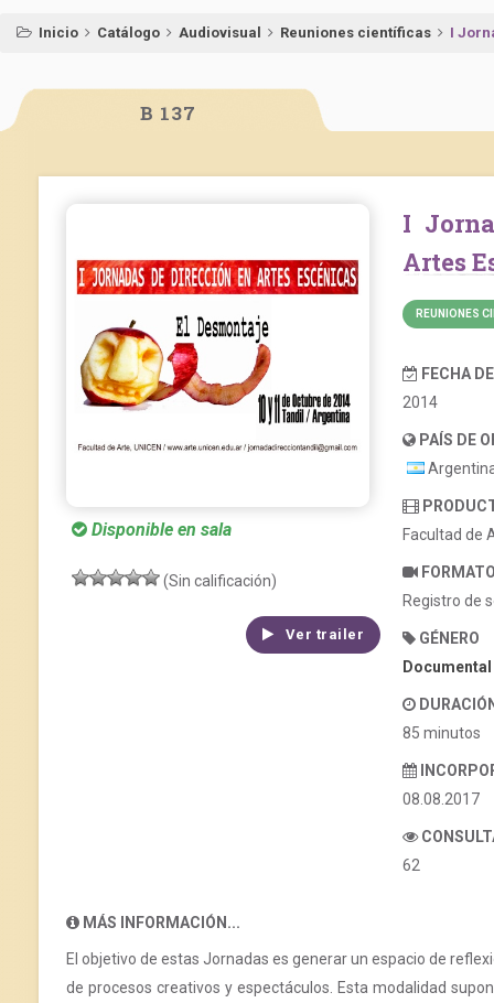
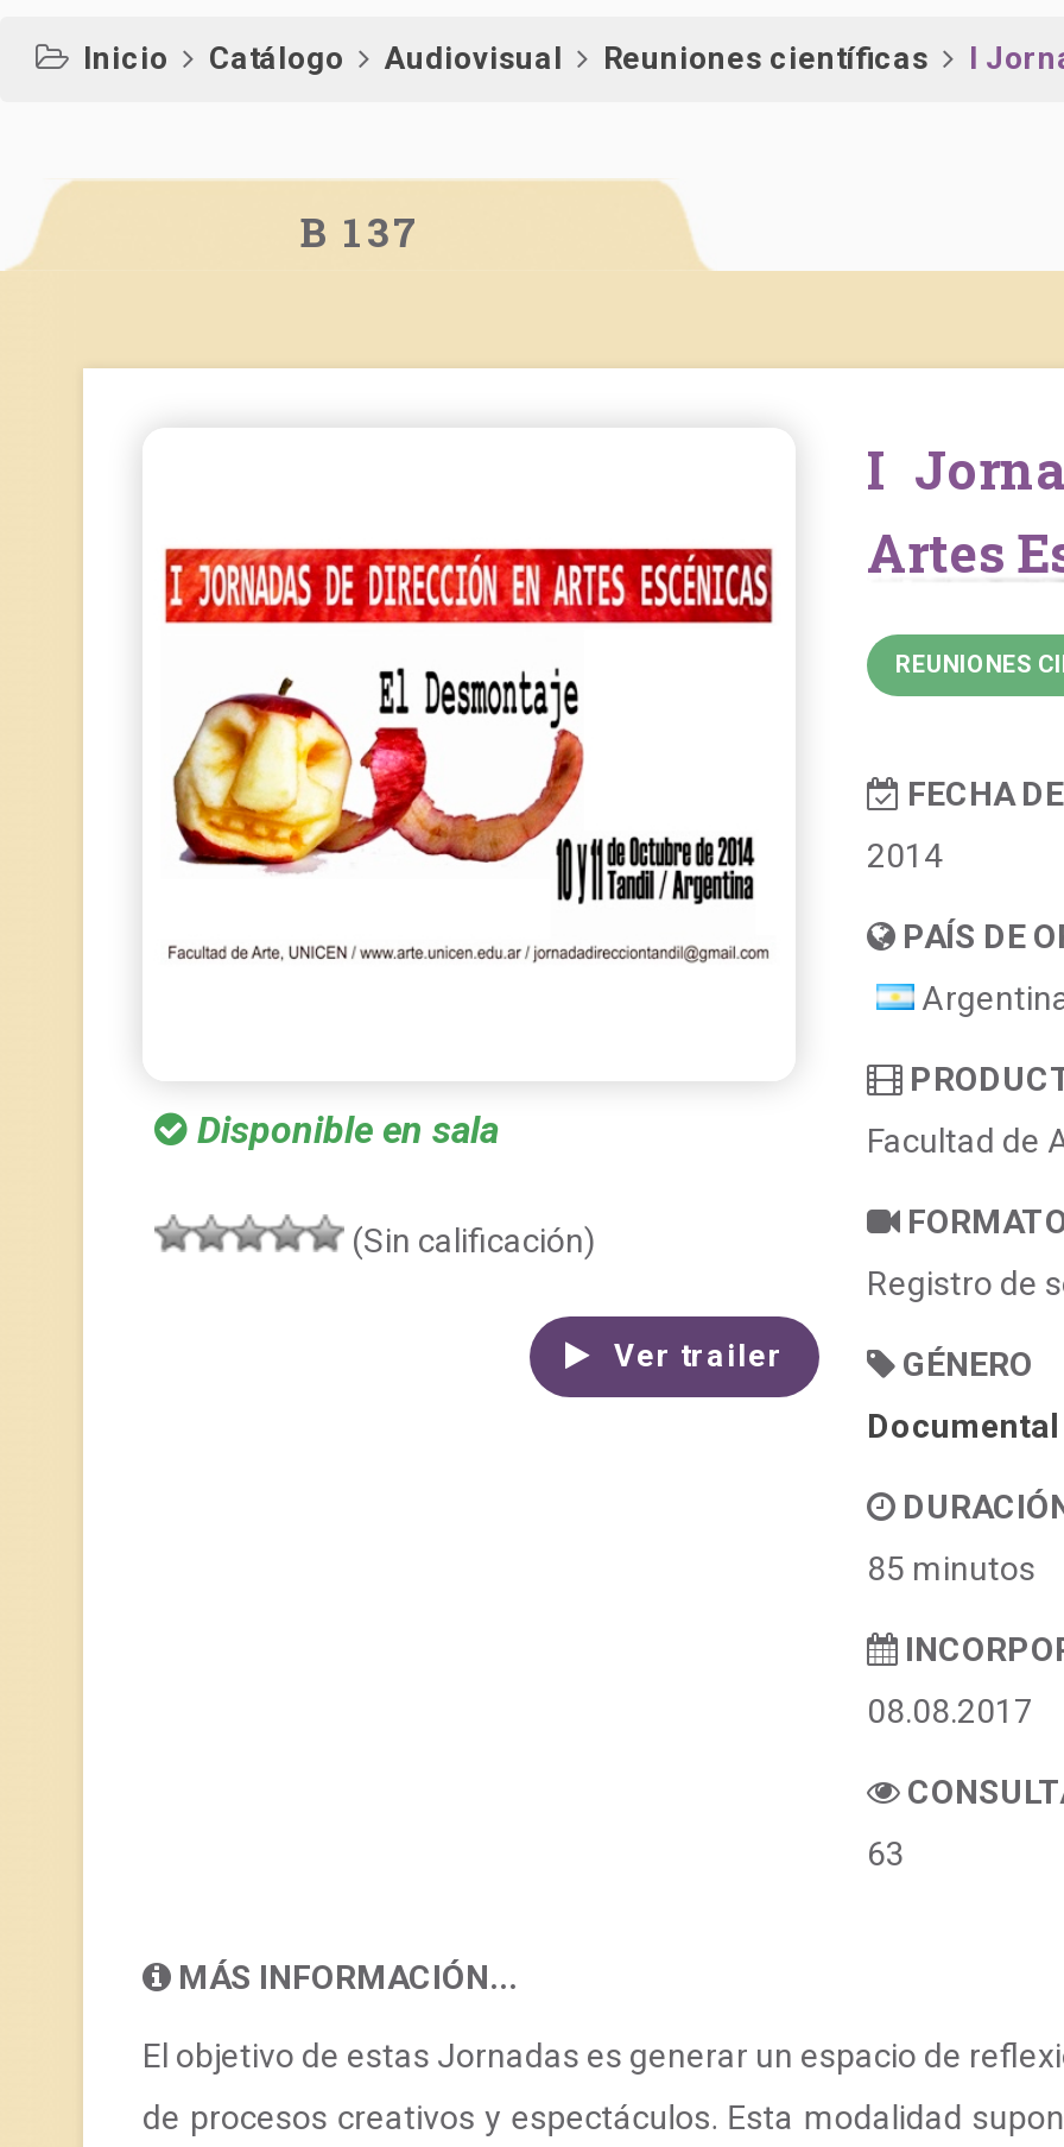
- 62
+ 63
